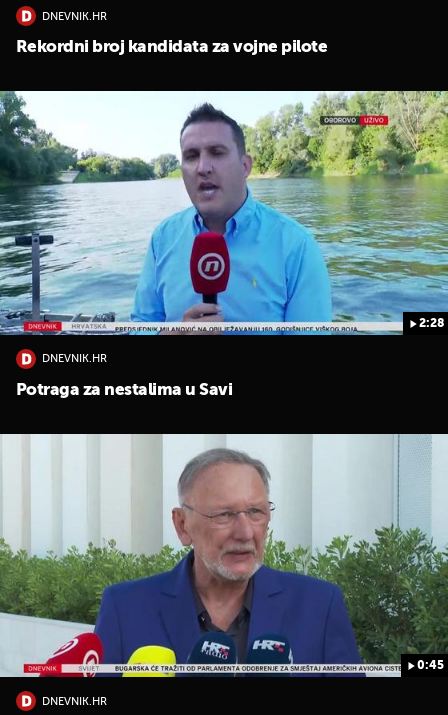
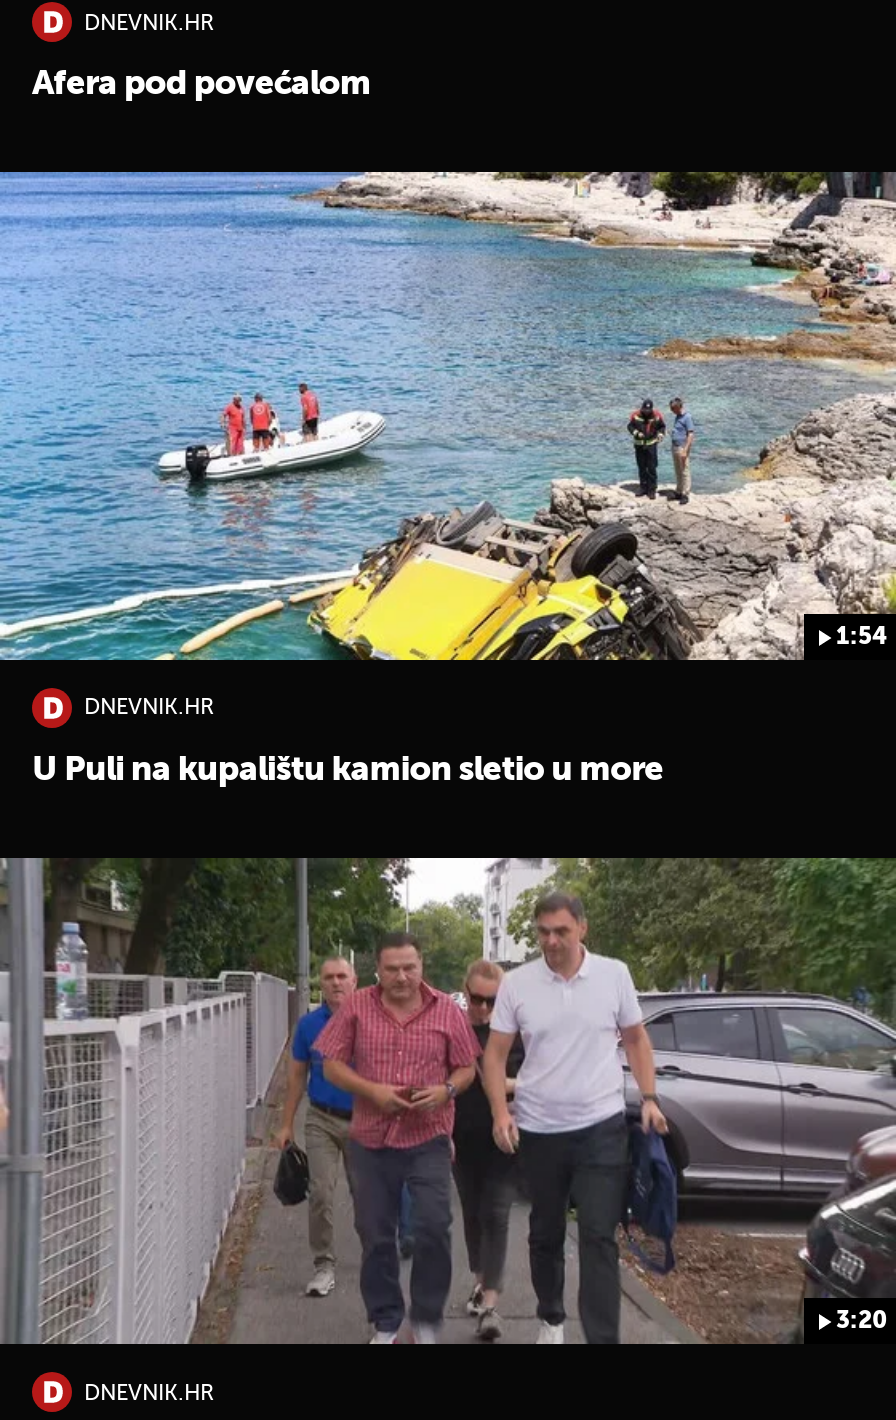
- Rekordni broj kandidata za vojne pilote
+ Afera pod povećalom

- [image]
- 2:28
+ [image]
+ 1:54

- Potraga za nestalima u Savi
+ U Puli na kupalištu kamion sletio u more

- [image]
- 0:45
+ [image]
+ 3:20
